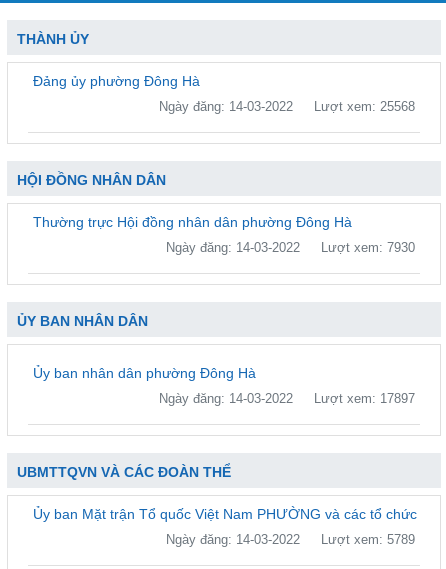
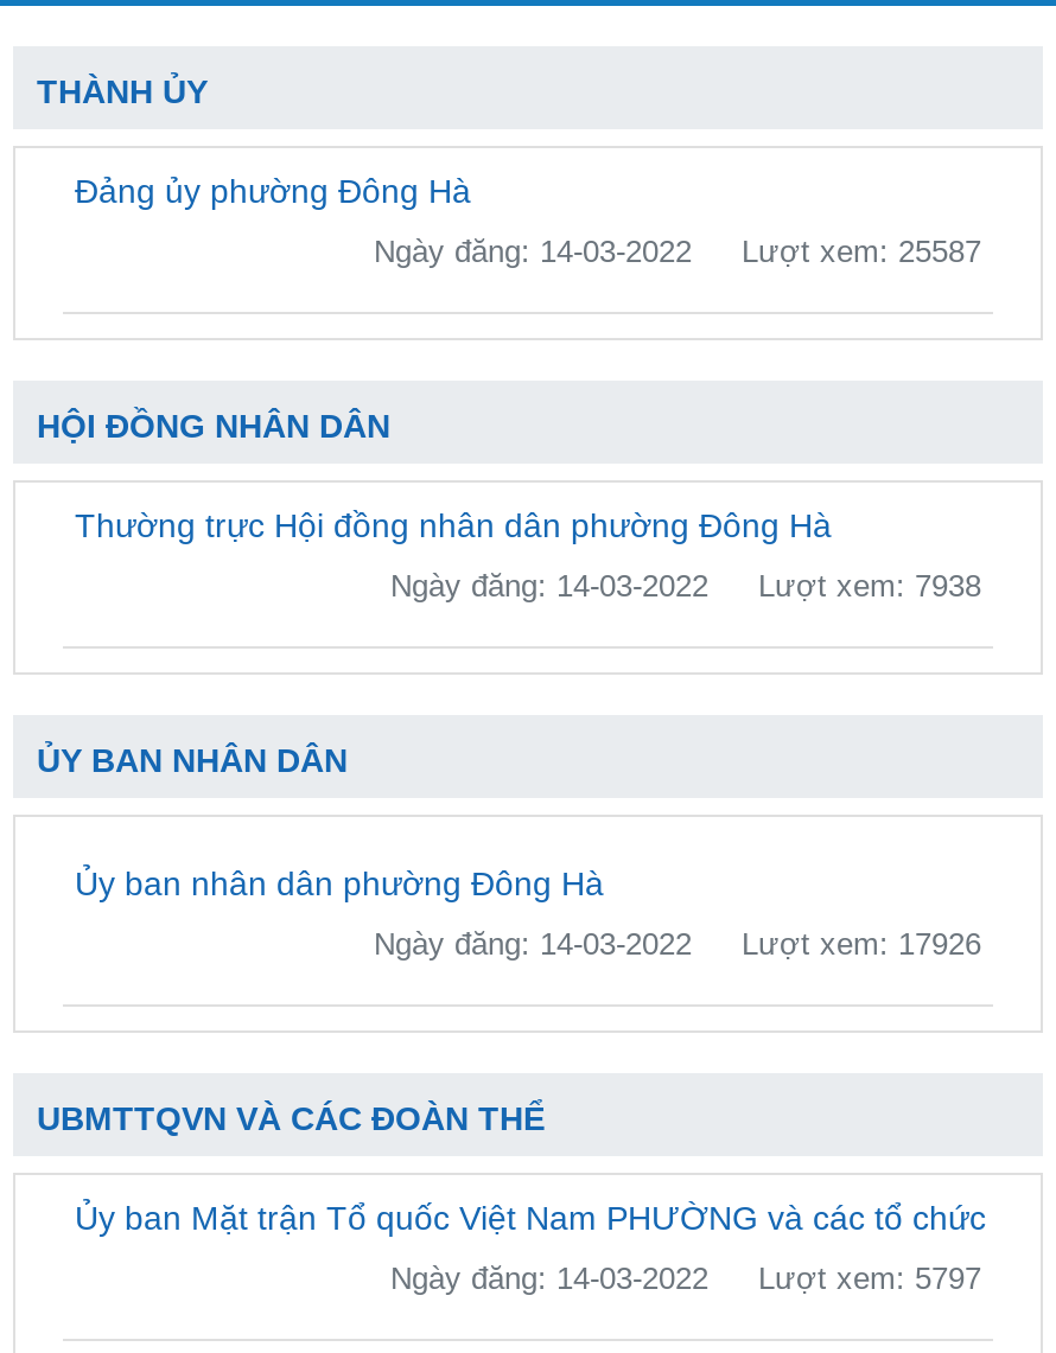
- Ngày đăng: 14-03-2022 Lượt xem: 25568
+ Ngày đăng: 14-03-2022 Lượt xem: 25587

- Ngày đăng: 14-03-2022 Lượt xem: 7930
+ Ngày đăng: 14-03-2022 Lượt xem: 7938

- Ngày đăng: 14-03-2022 Lượt xem: 17897
+ Ngày đăng: 14-03-2022 Lượt xem: 17926

- Ngày đăng: 14-03-2022 Lượt xem: 5789
+ Ngày đăng: 14-03-2022 Lượt xem: 5797
